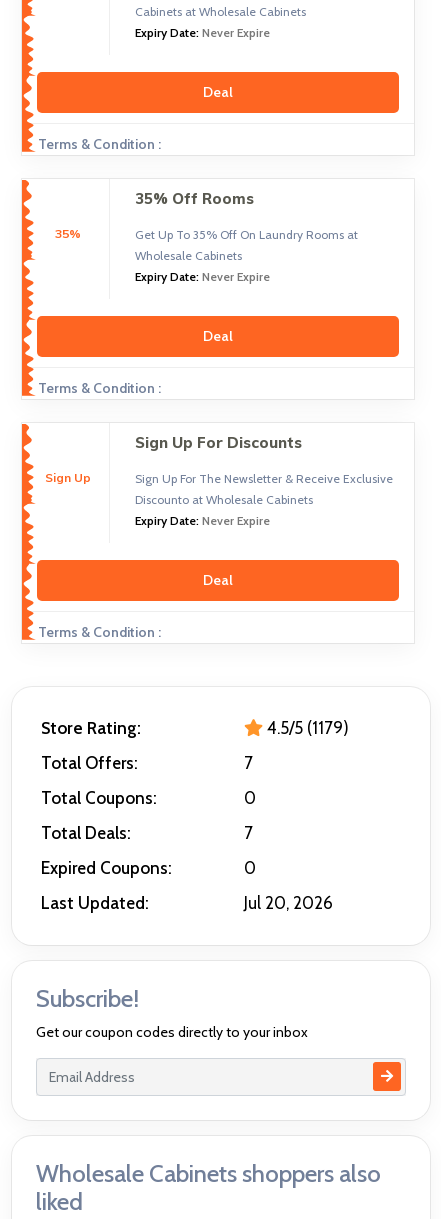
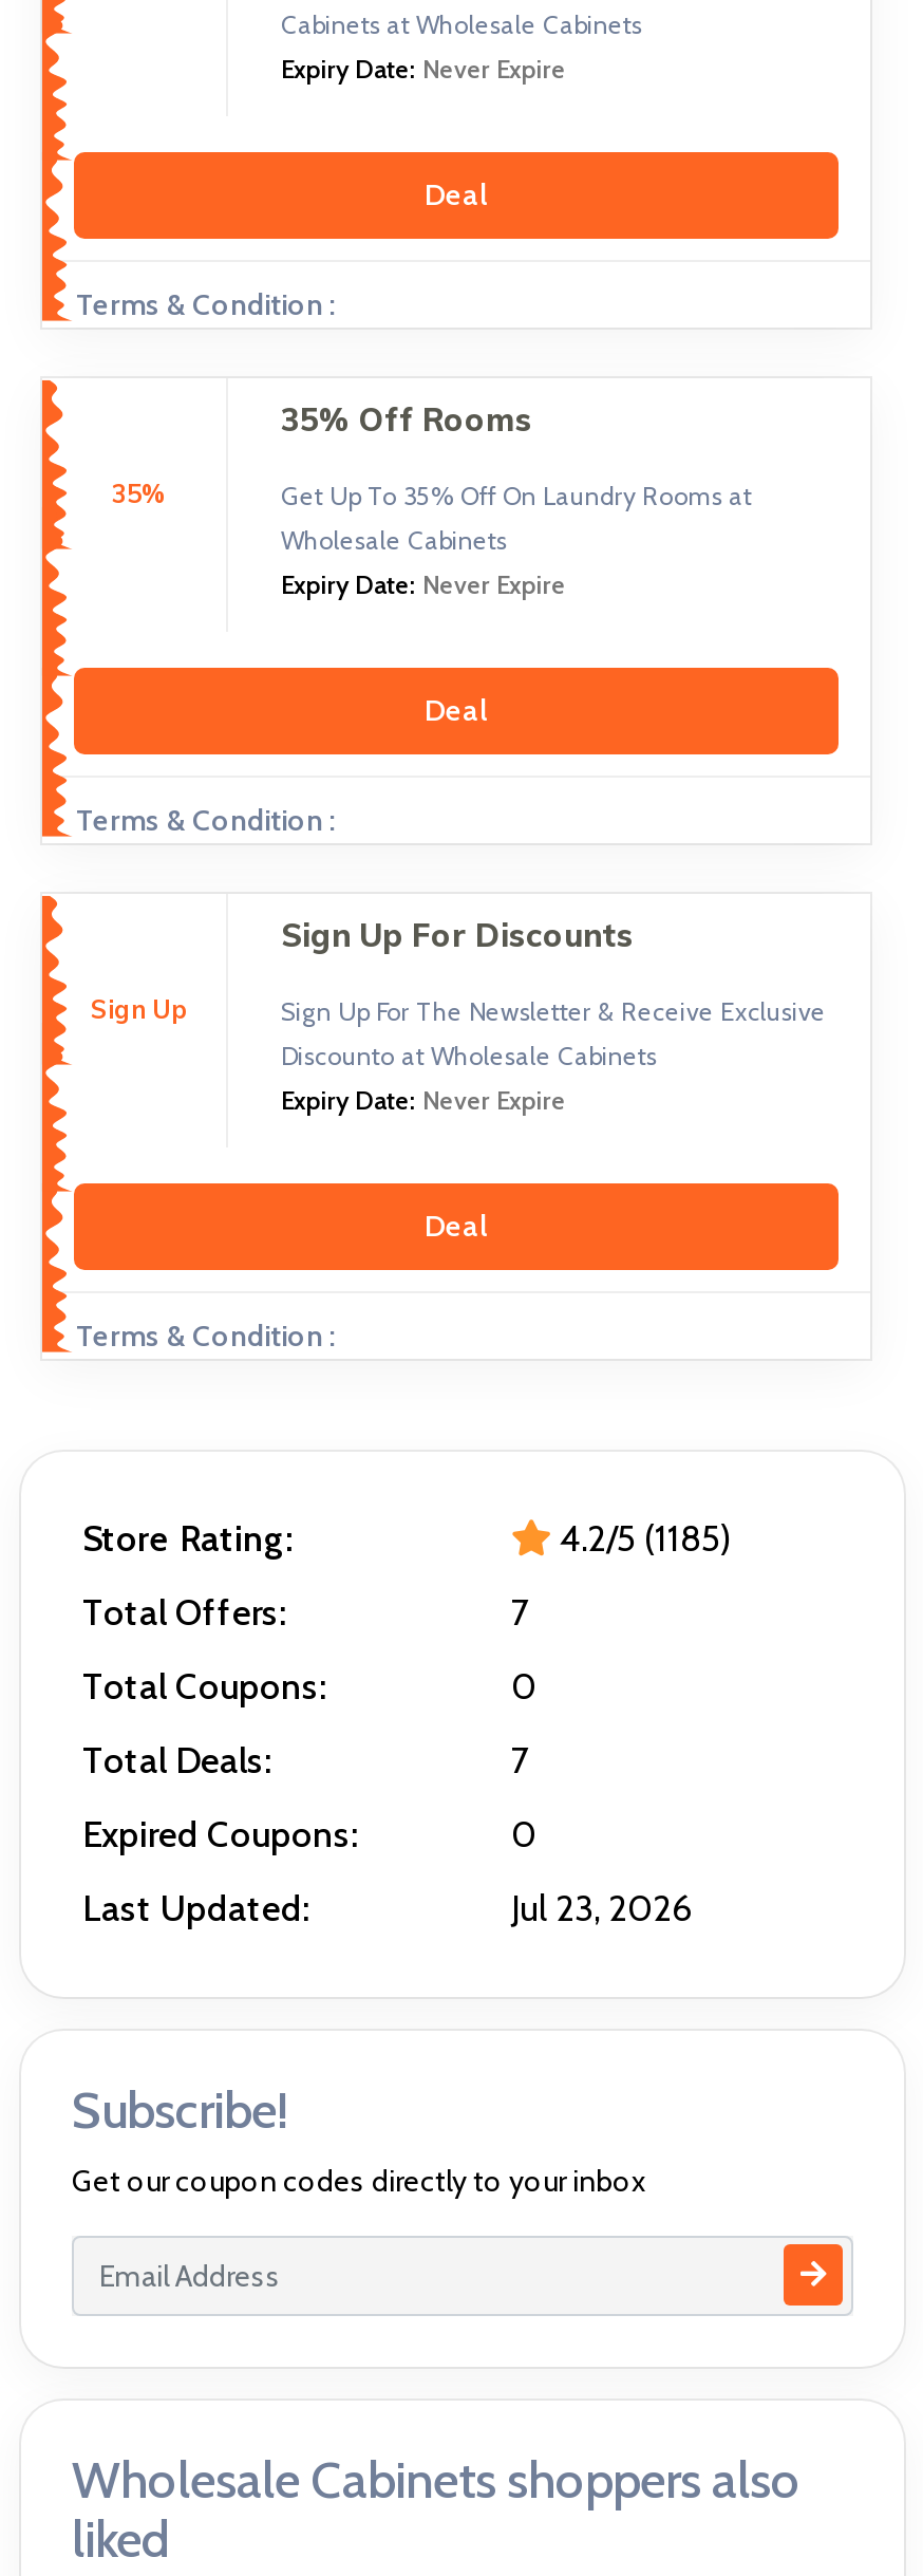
- 4.5/5 (1179)
+ 4.2/5 (1185)

- Jul 20, 2026
+ Jul 23, 2026
